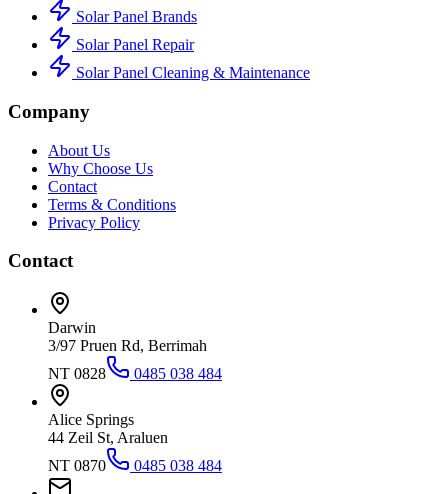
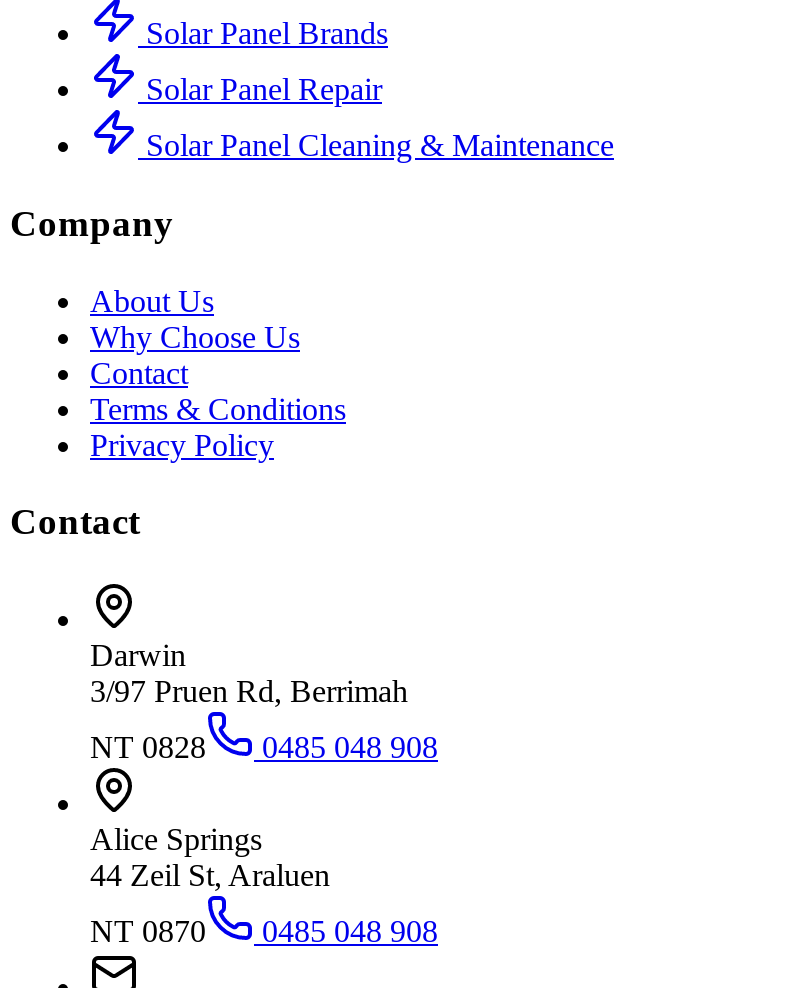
- NT 0828 0485 038 484
+ NT 0828 0485 048 908

- NT 0870 0485 038 484
+ NT 0870 0485 048 908
